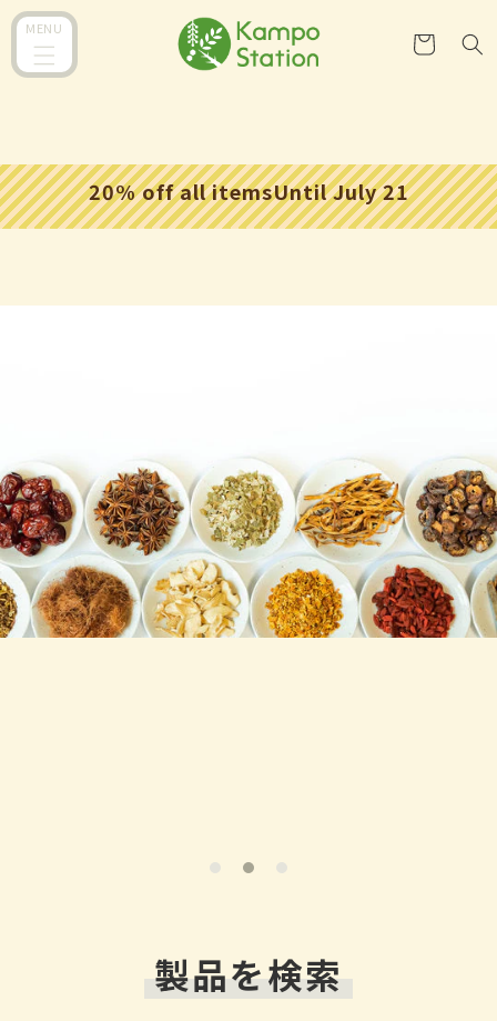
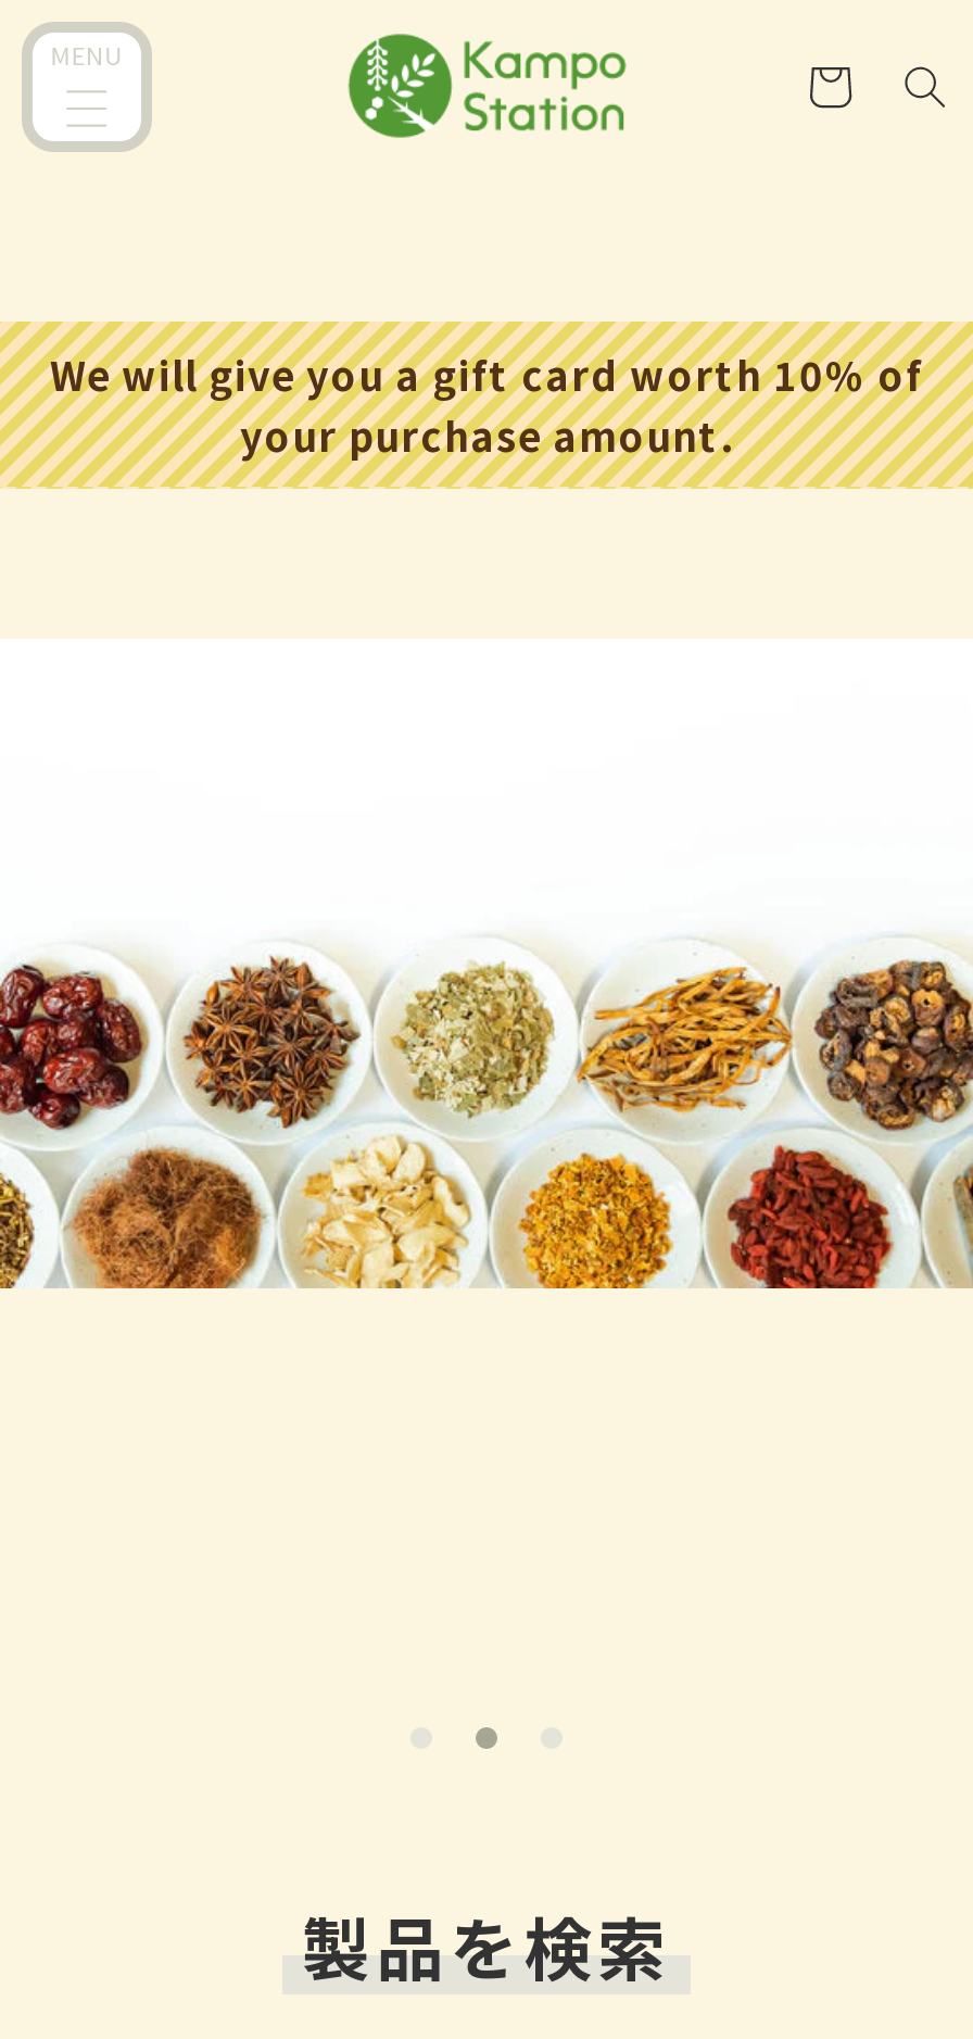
- 20% off all itemsUntil July 21
+ We will give you a gift card worth 10% of
+ your purchase amount.
